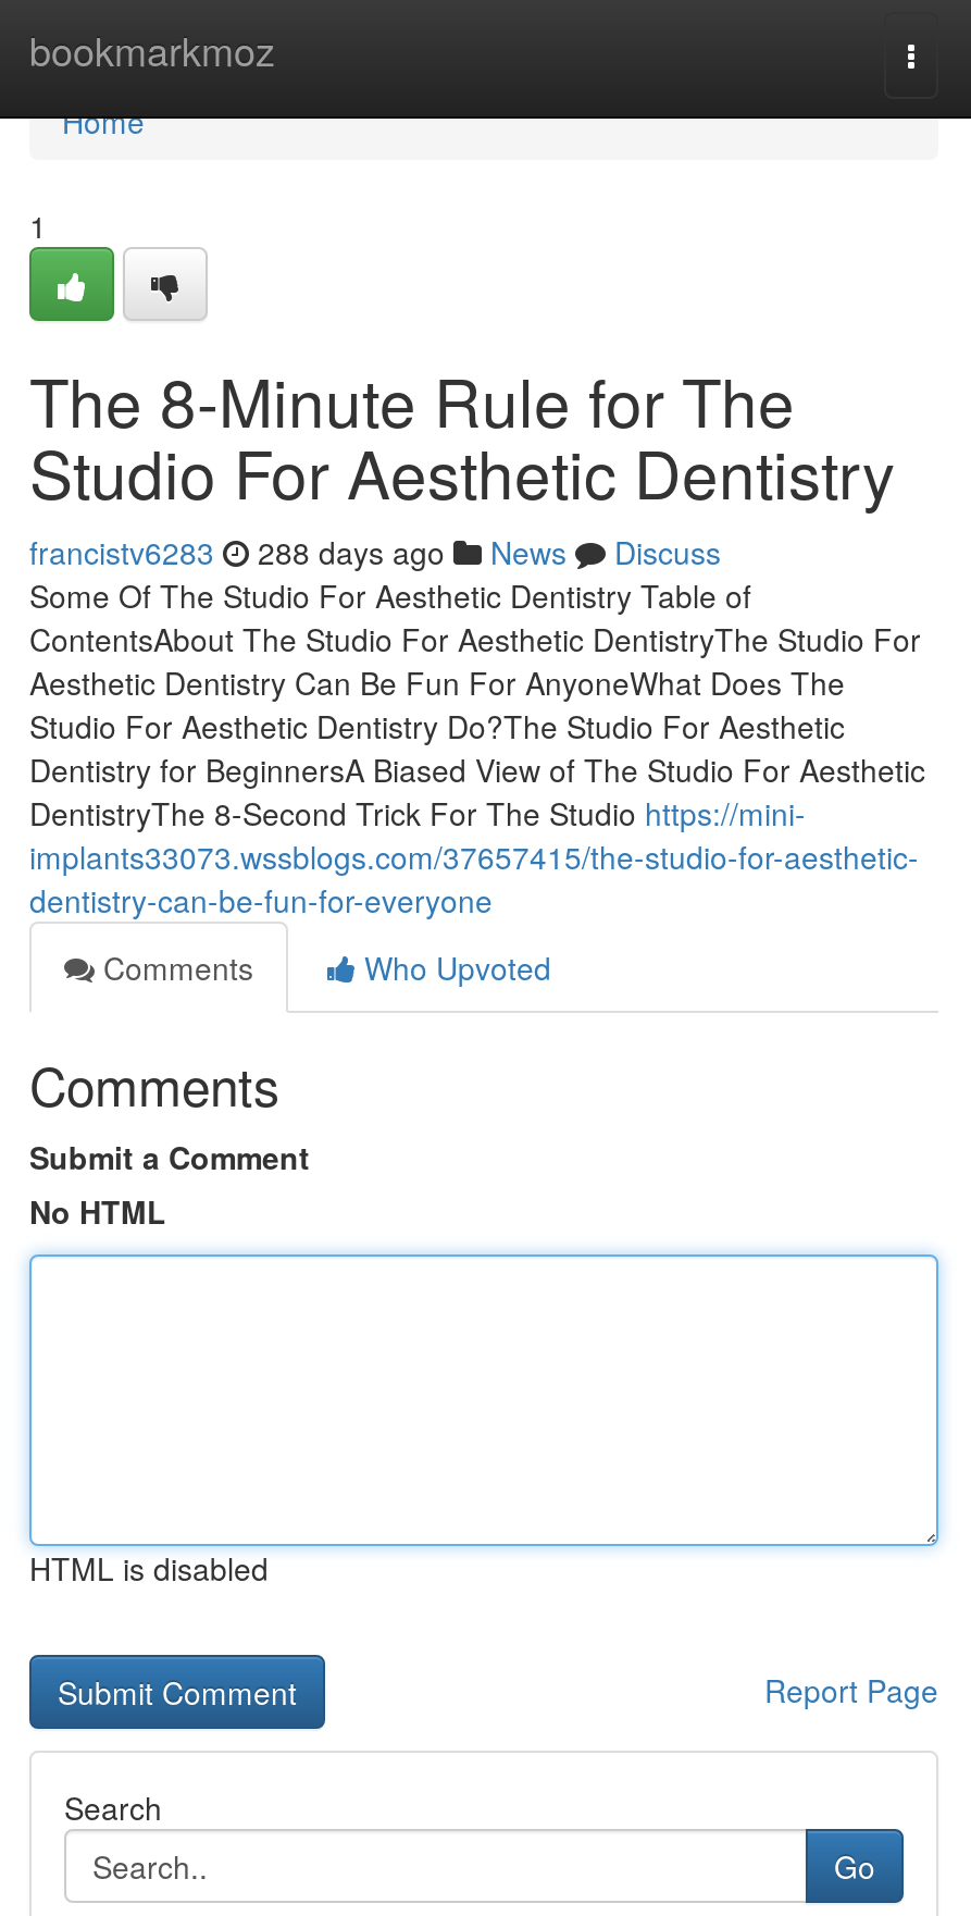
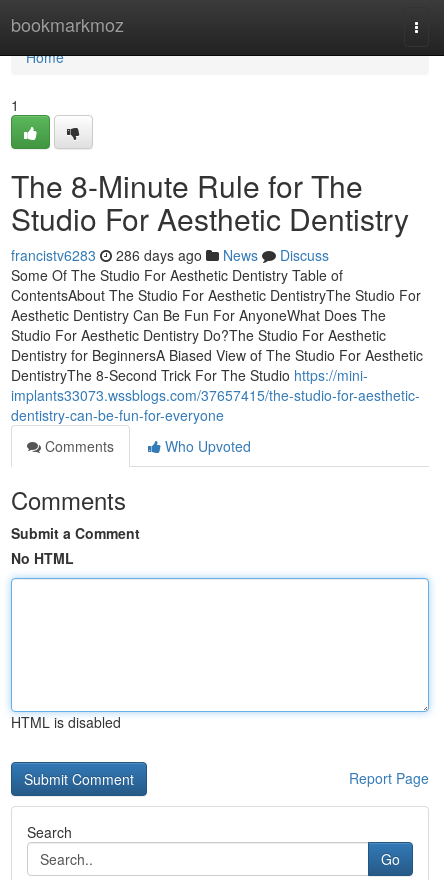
- francistv6283 288 days ago News Discuss
+ francistv6283 286 days ago News Discuss
